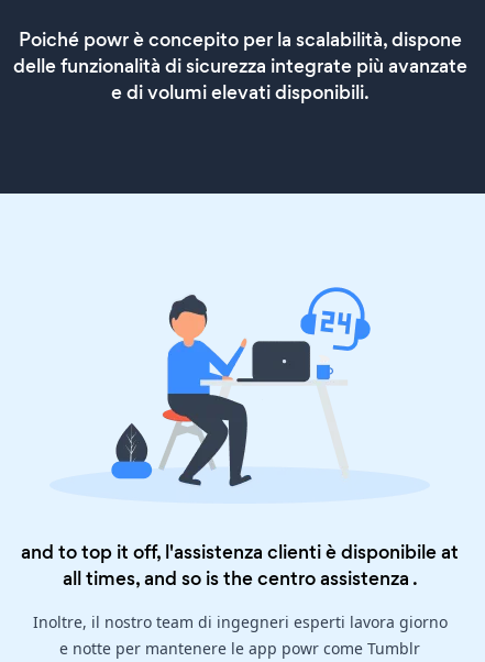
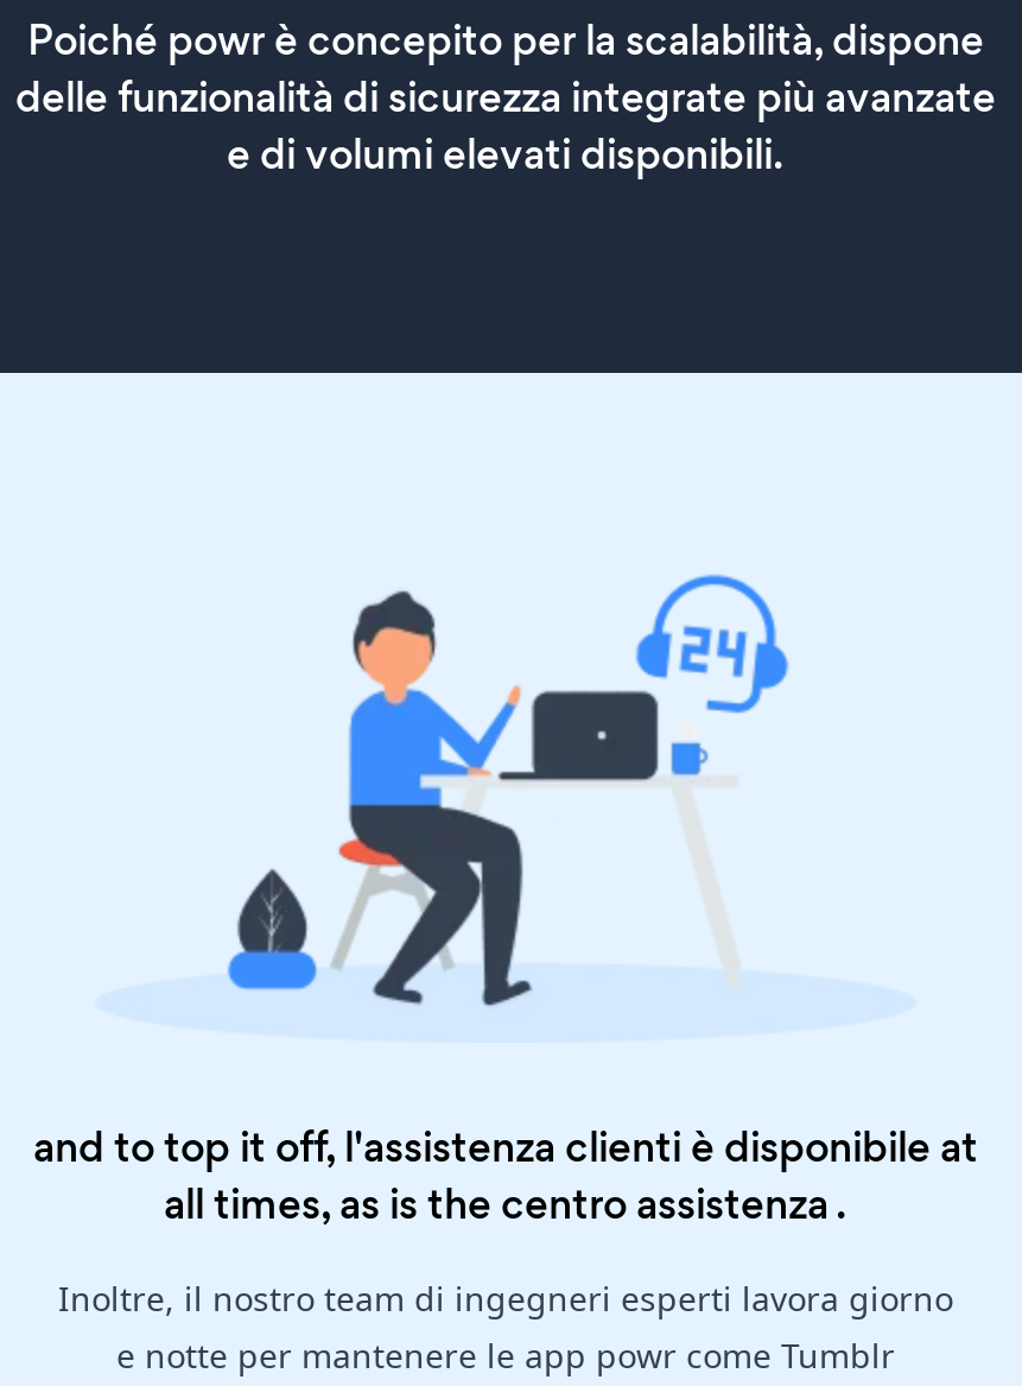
- all times, and so is the centro assistenza.
+ all times, as is the centro assistenza.
